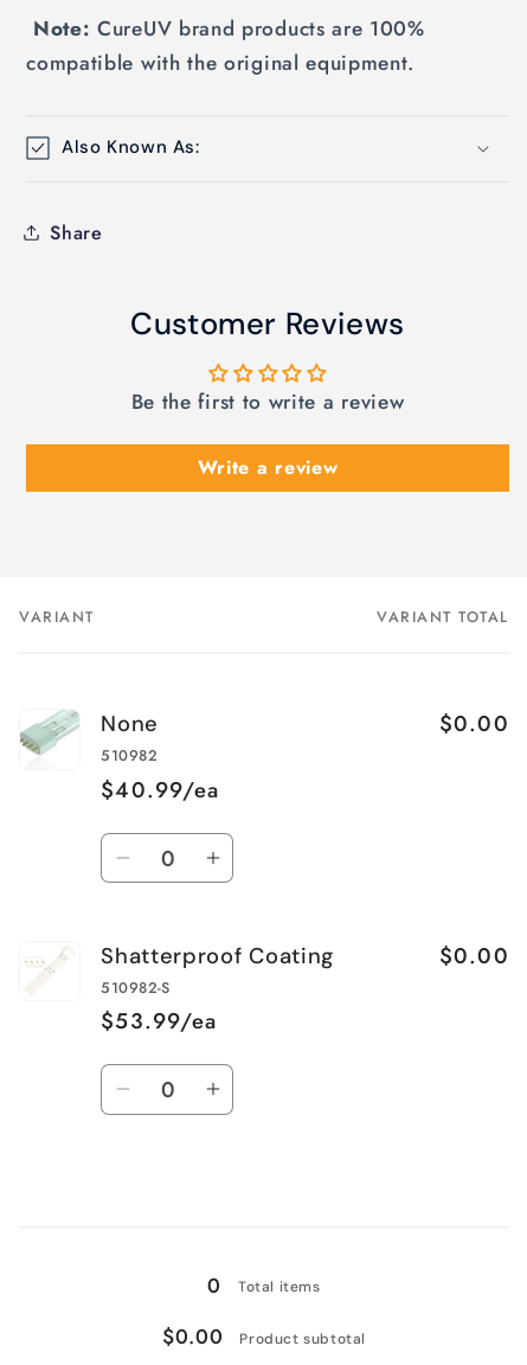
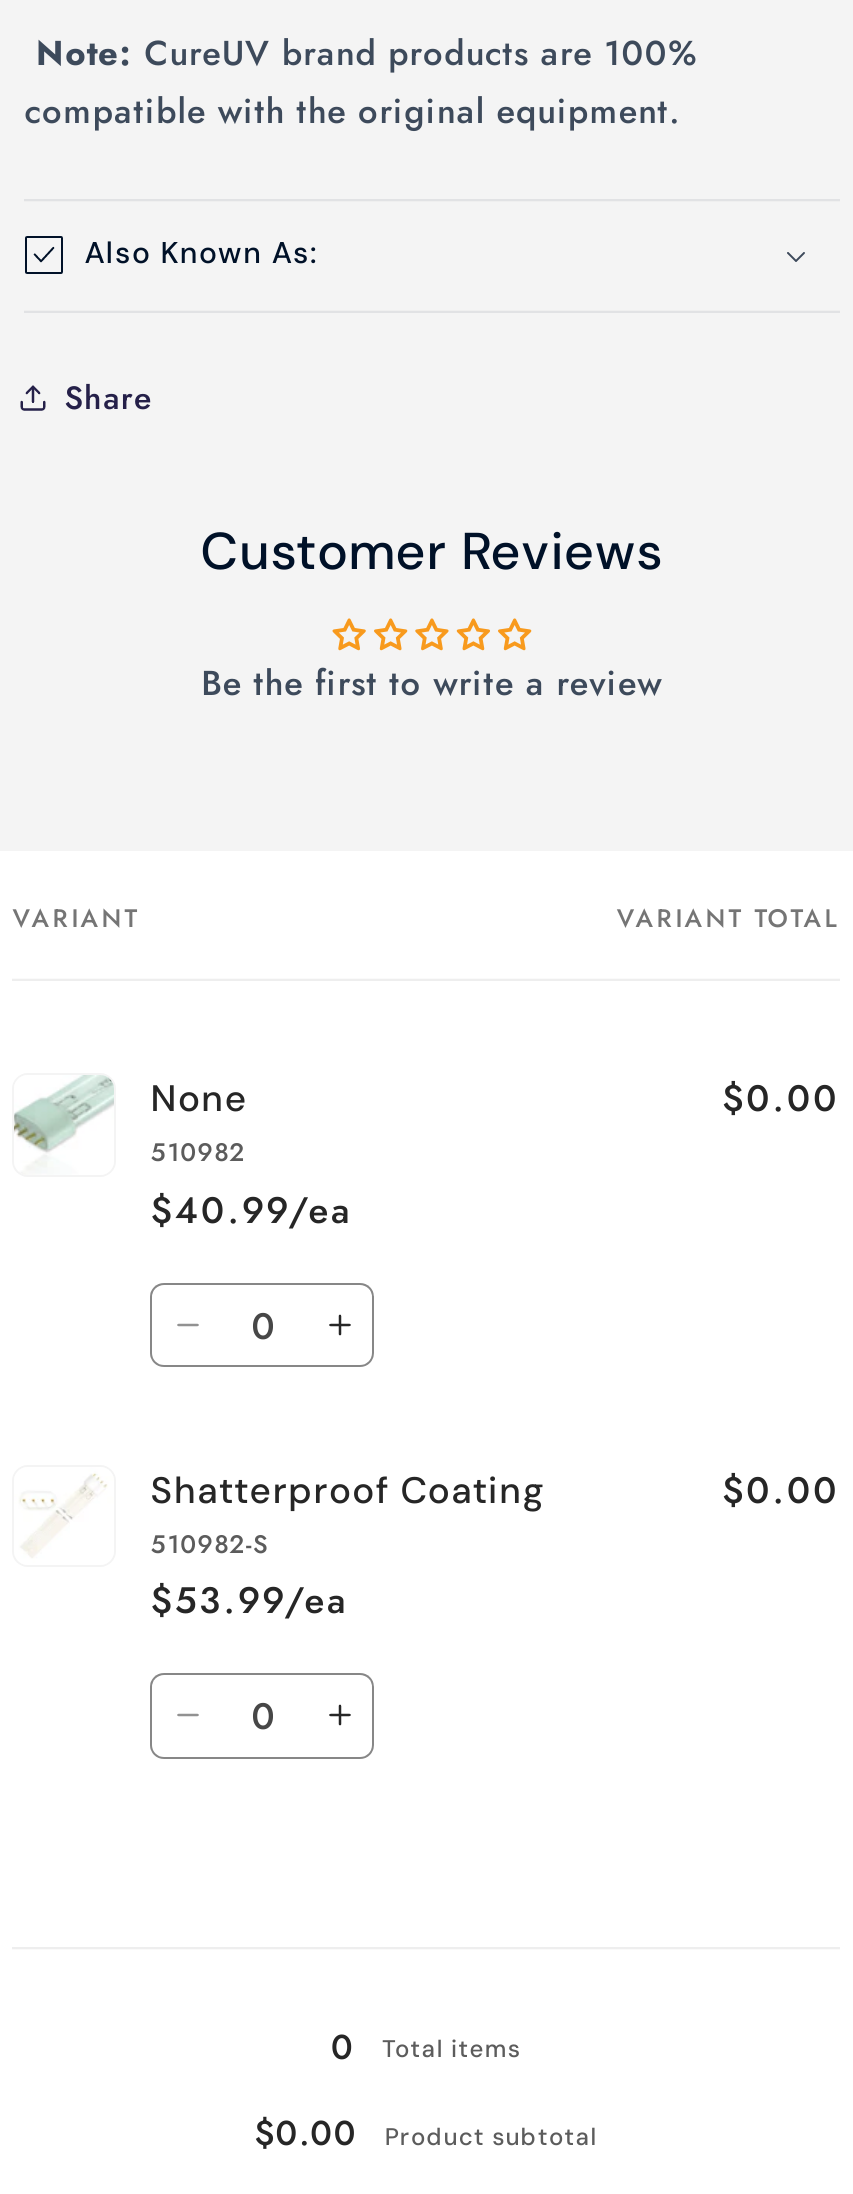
- Write a review
